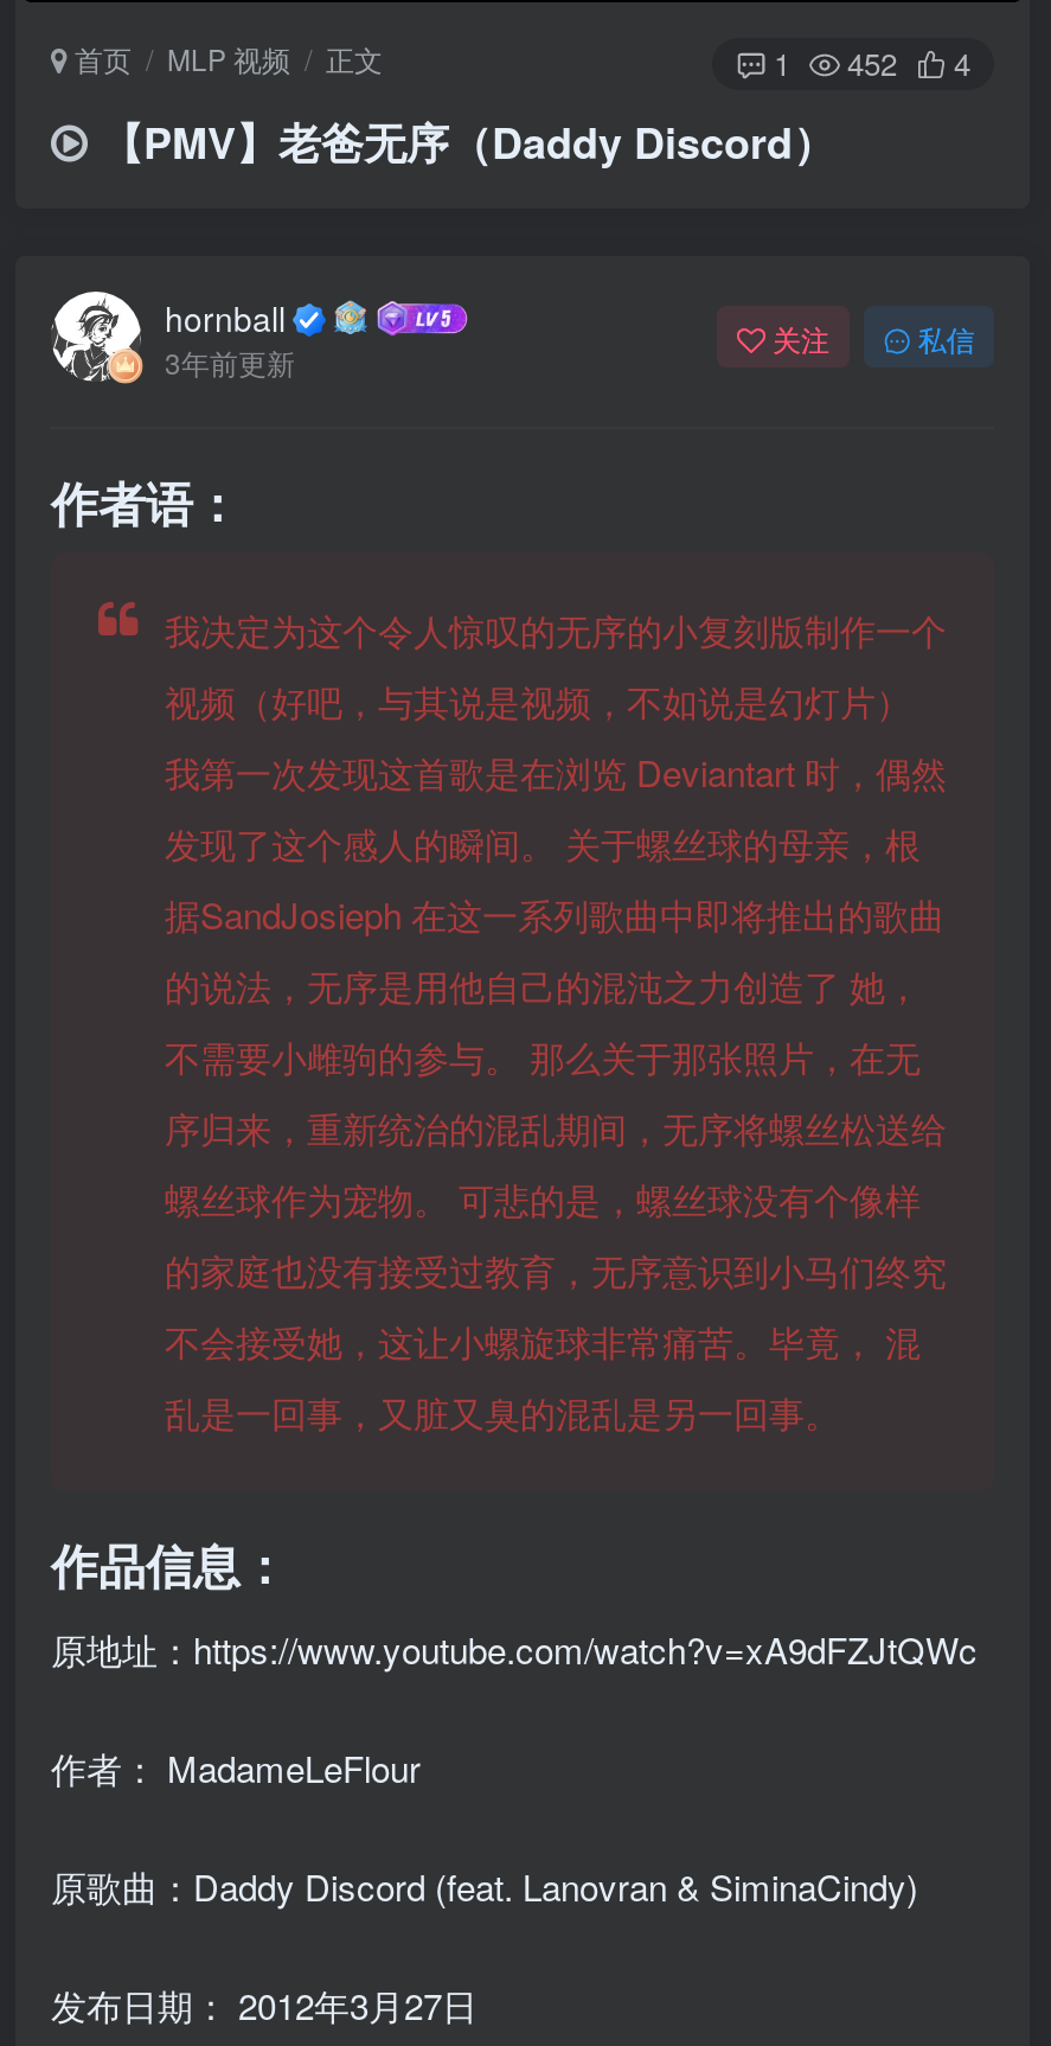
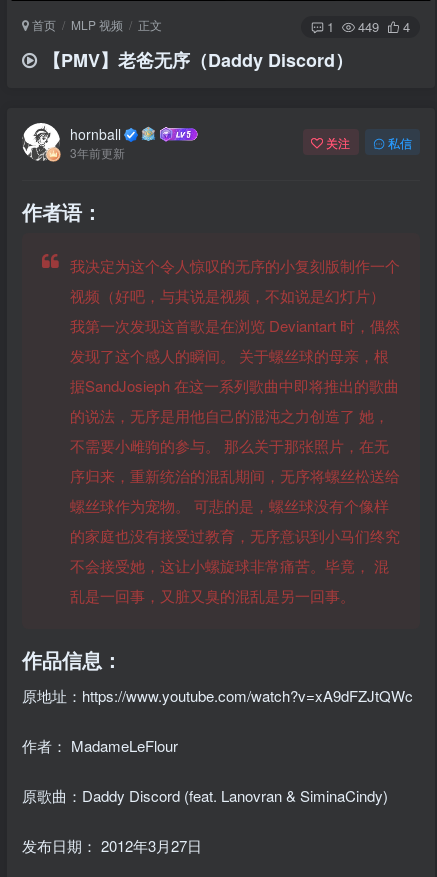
- 452
+ 449
